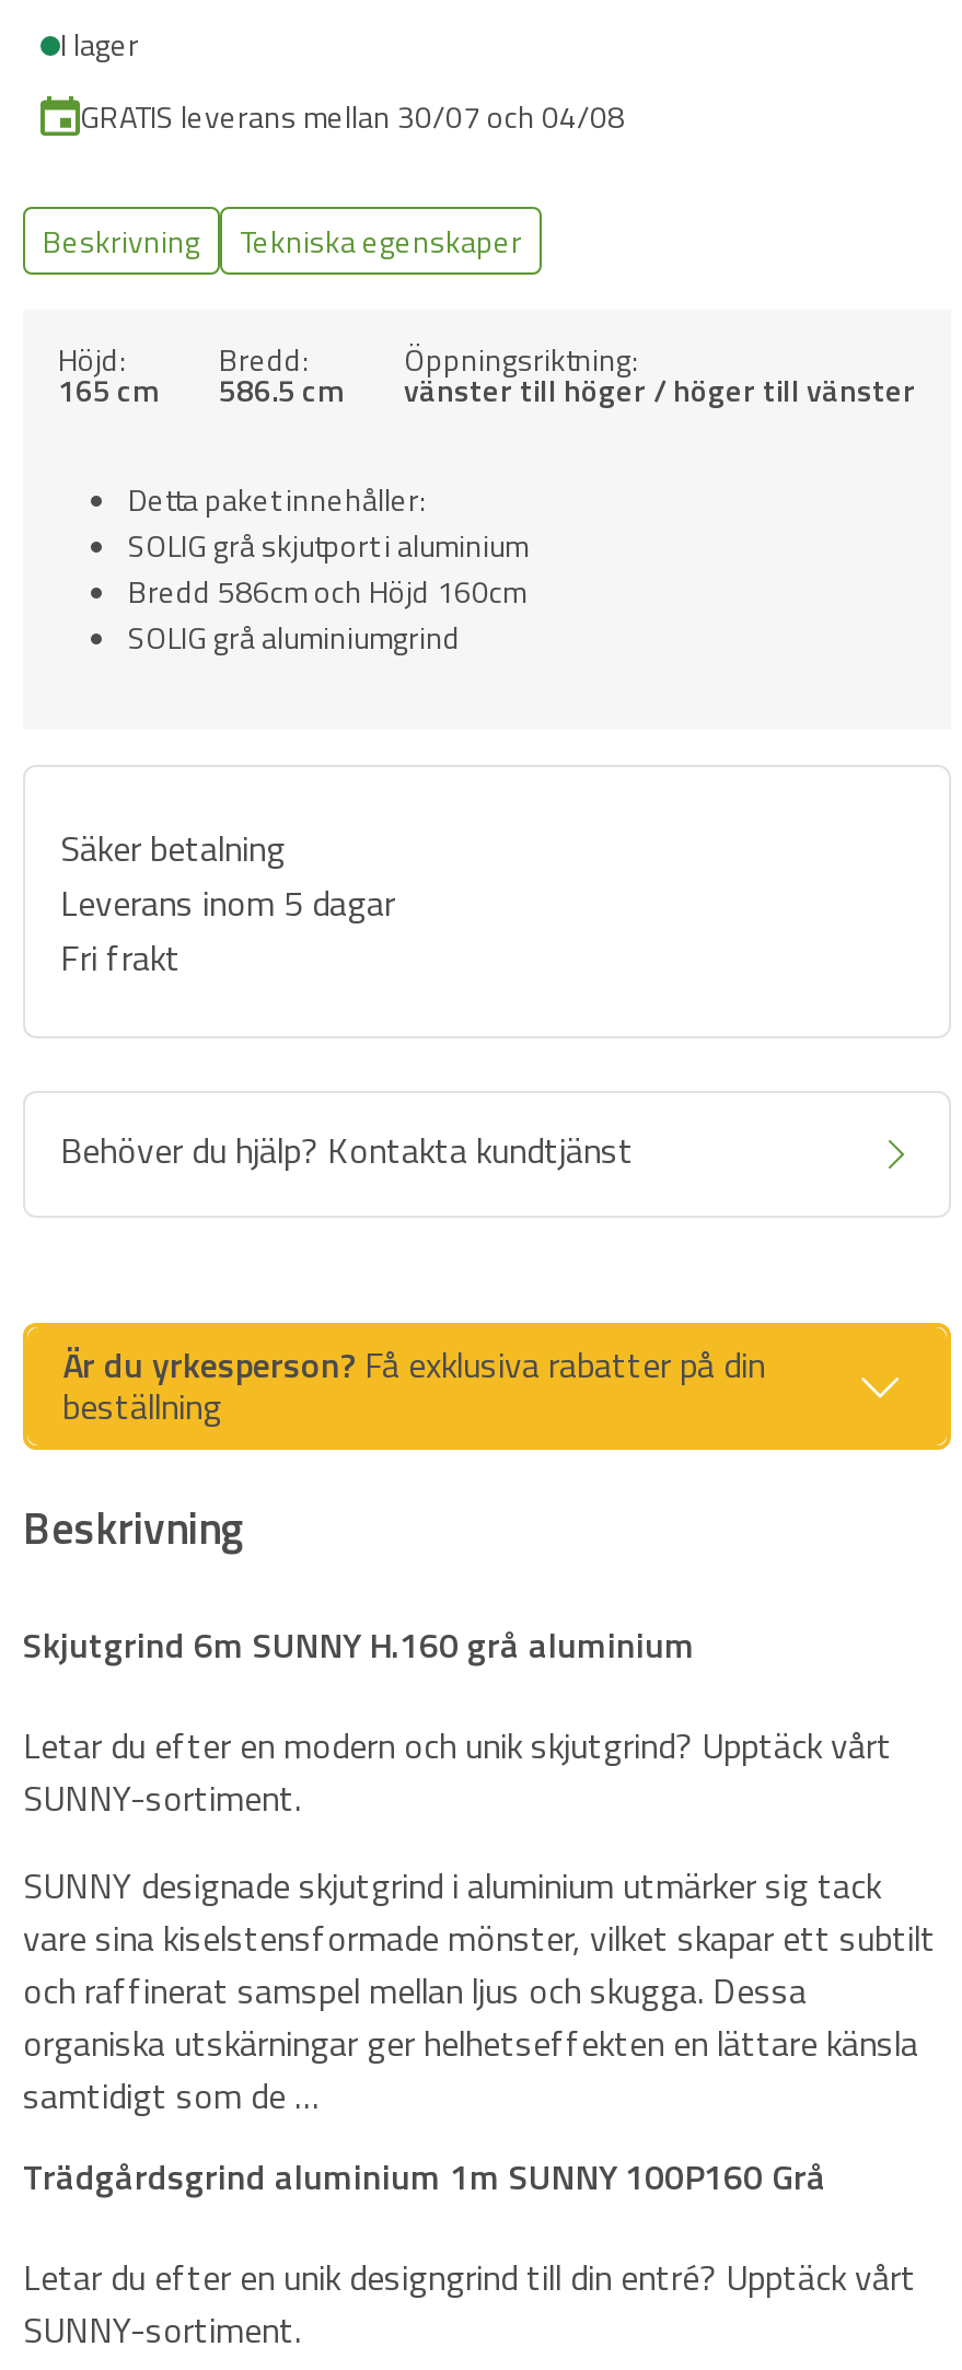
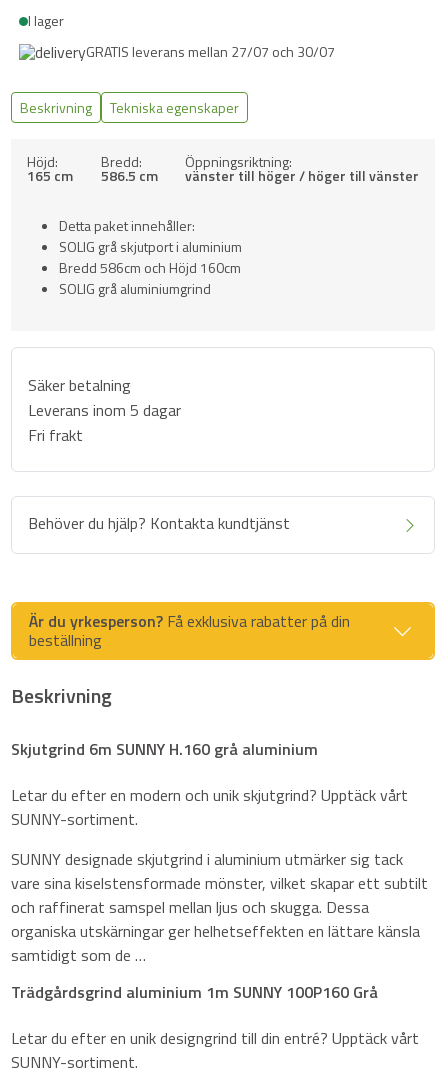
- GRATIS leverans mellan 30/07 och 04/08
+ GRATIS leverans mellan 27/07 och 30/07
